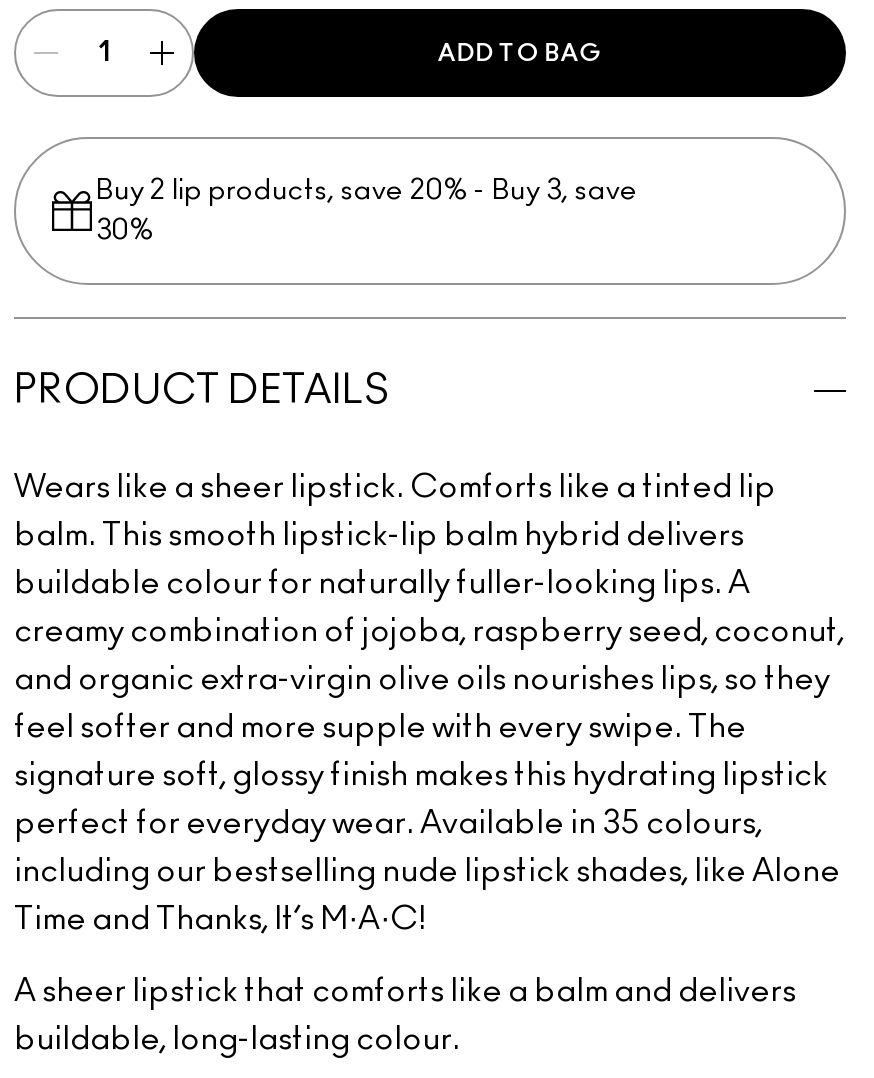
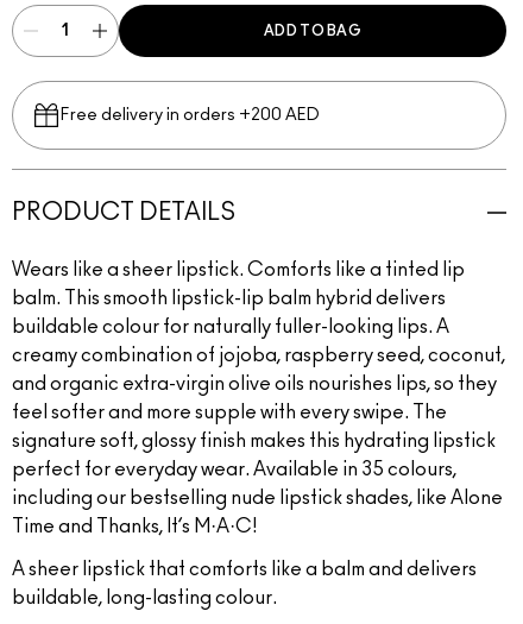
- Buy 2 lip products, save 20% - Buy 3, save
- 30%
+ Free delivery in orders +200 AED
